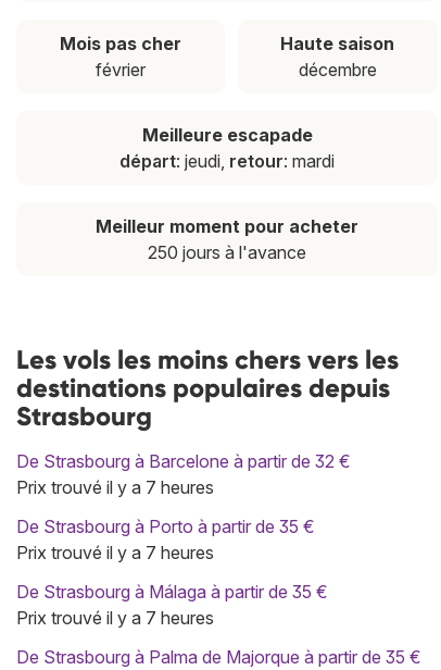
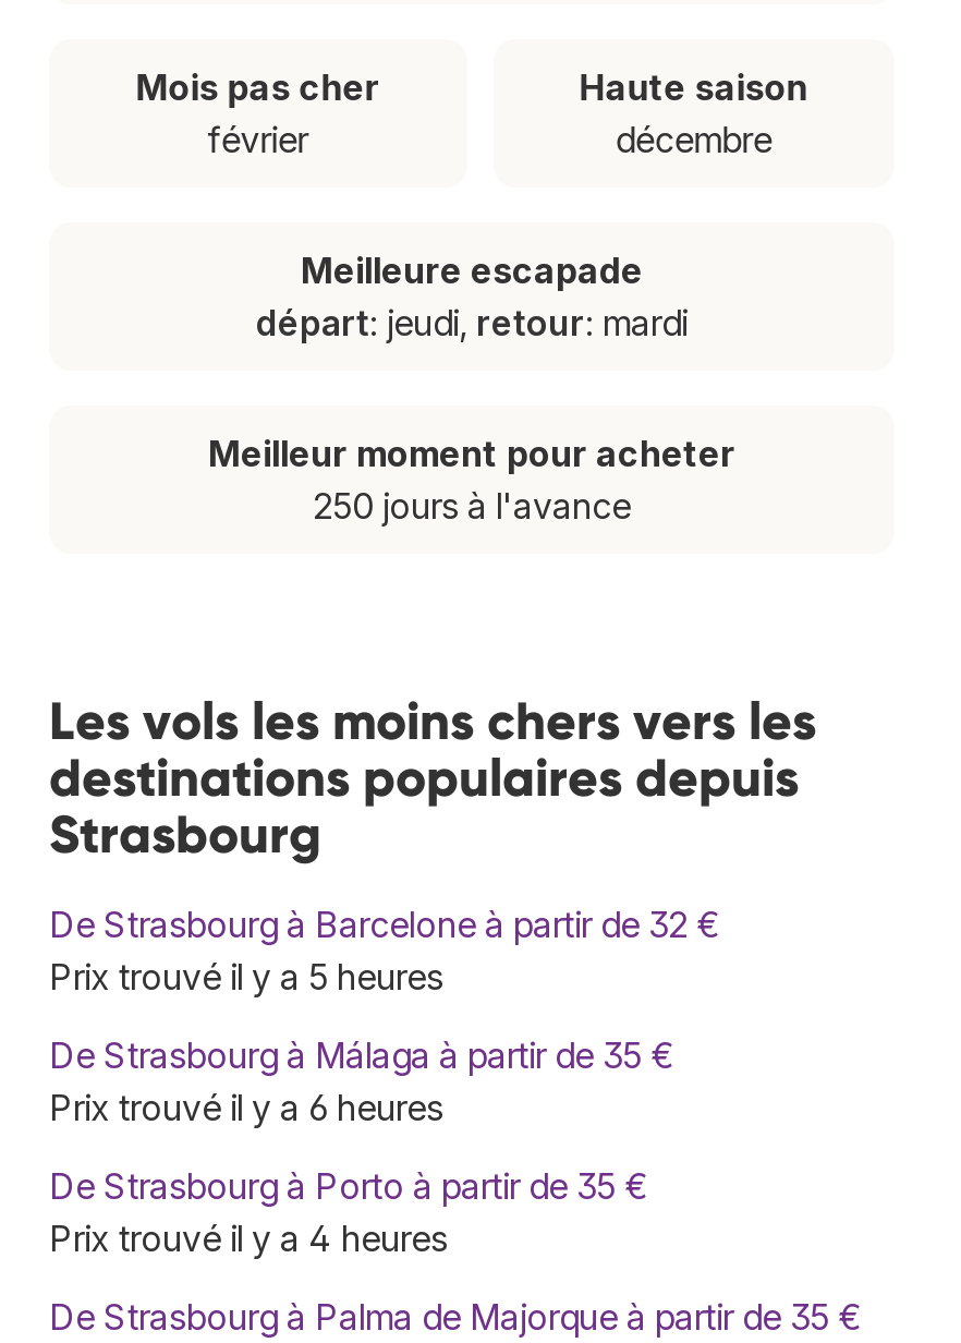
- Prix trouvé il y a 7 heures
+ Prix trouvé il y a 5 heures
+ Prix trouvé il y a 6 heures

moved down: De Strasbourg à Porto à partir de 35 €

- Prix trouvé il y a 7 heures
- Prix trouvé il y a 7 heures
+ Prix trouvé il y a 4 heures

moved up: De Strasbourg à Málaga à partir de 35 €
